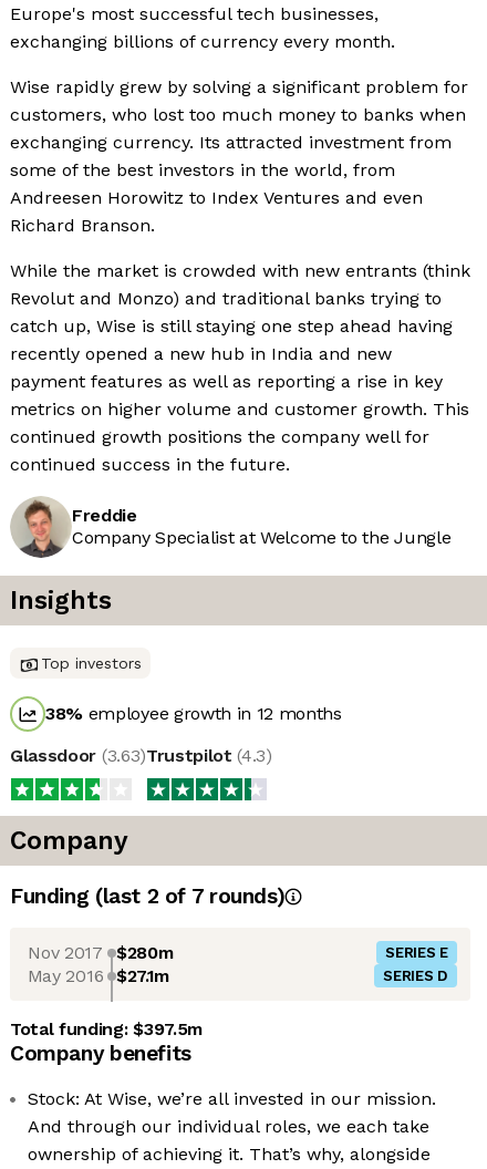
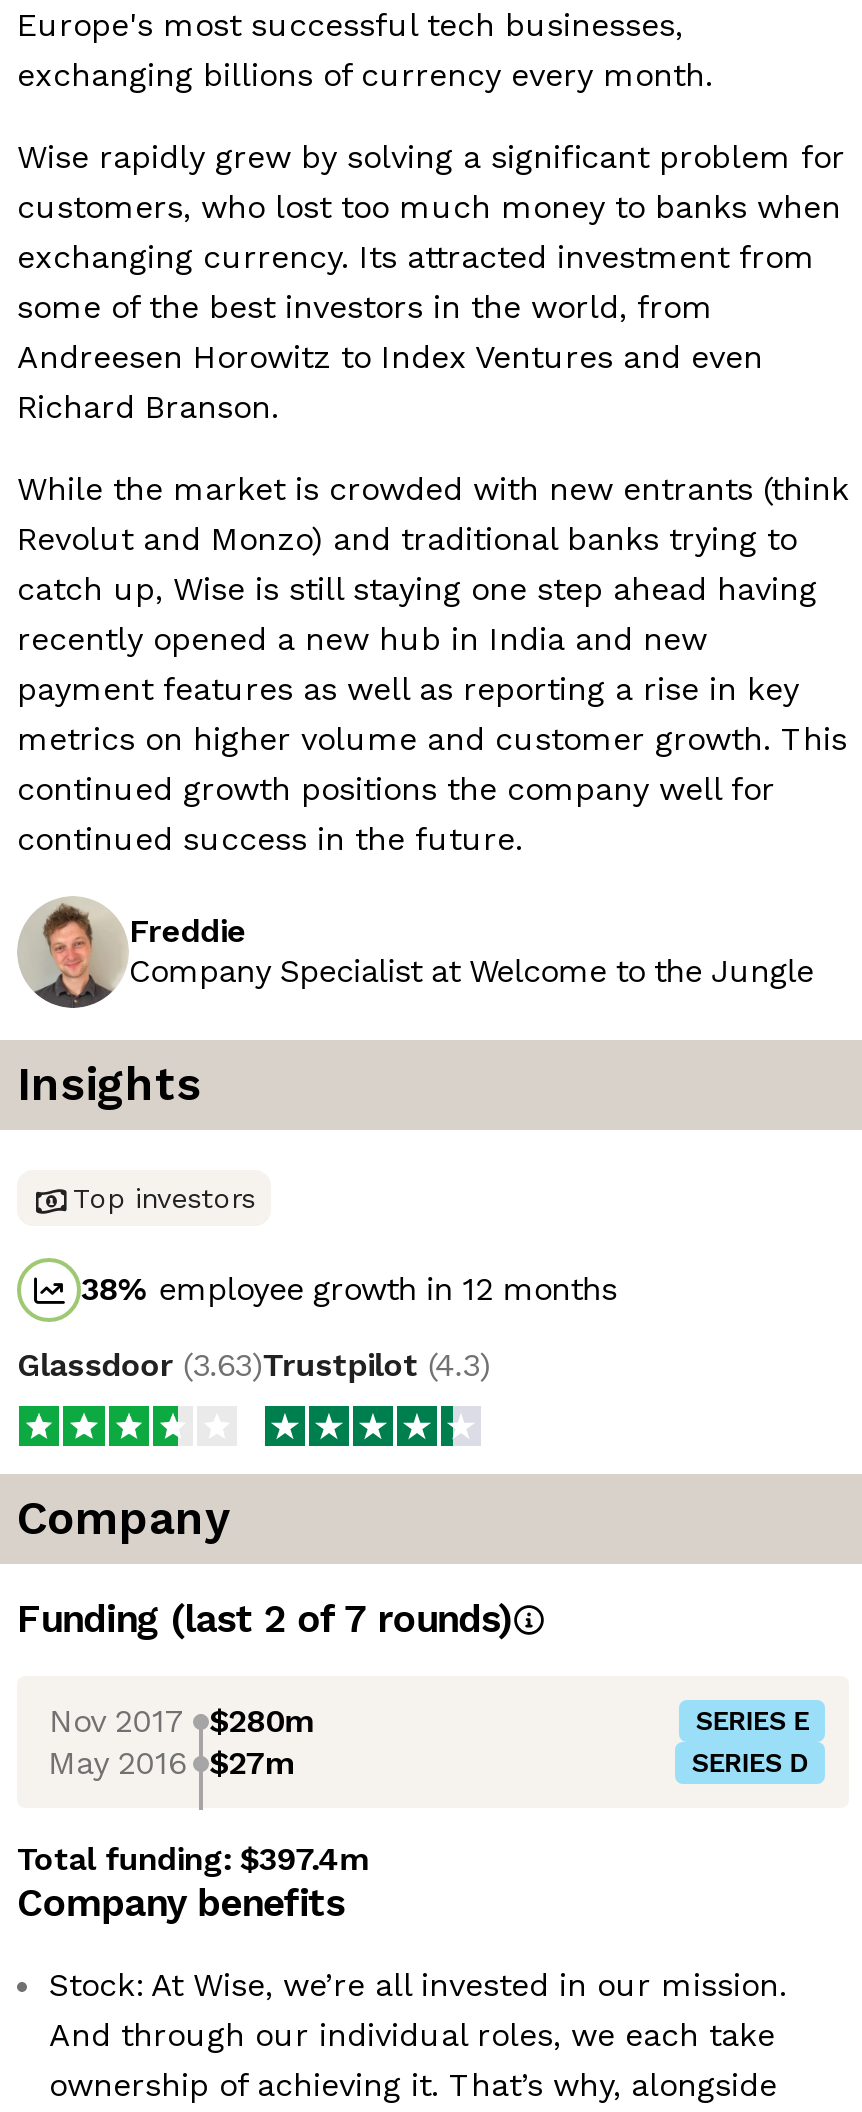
- May 2016 $27.1m
+ May 2016 $27m

- Total funding: $397.5m
+ Total funding: $397.4m
